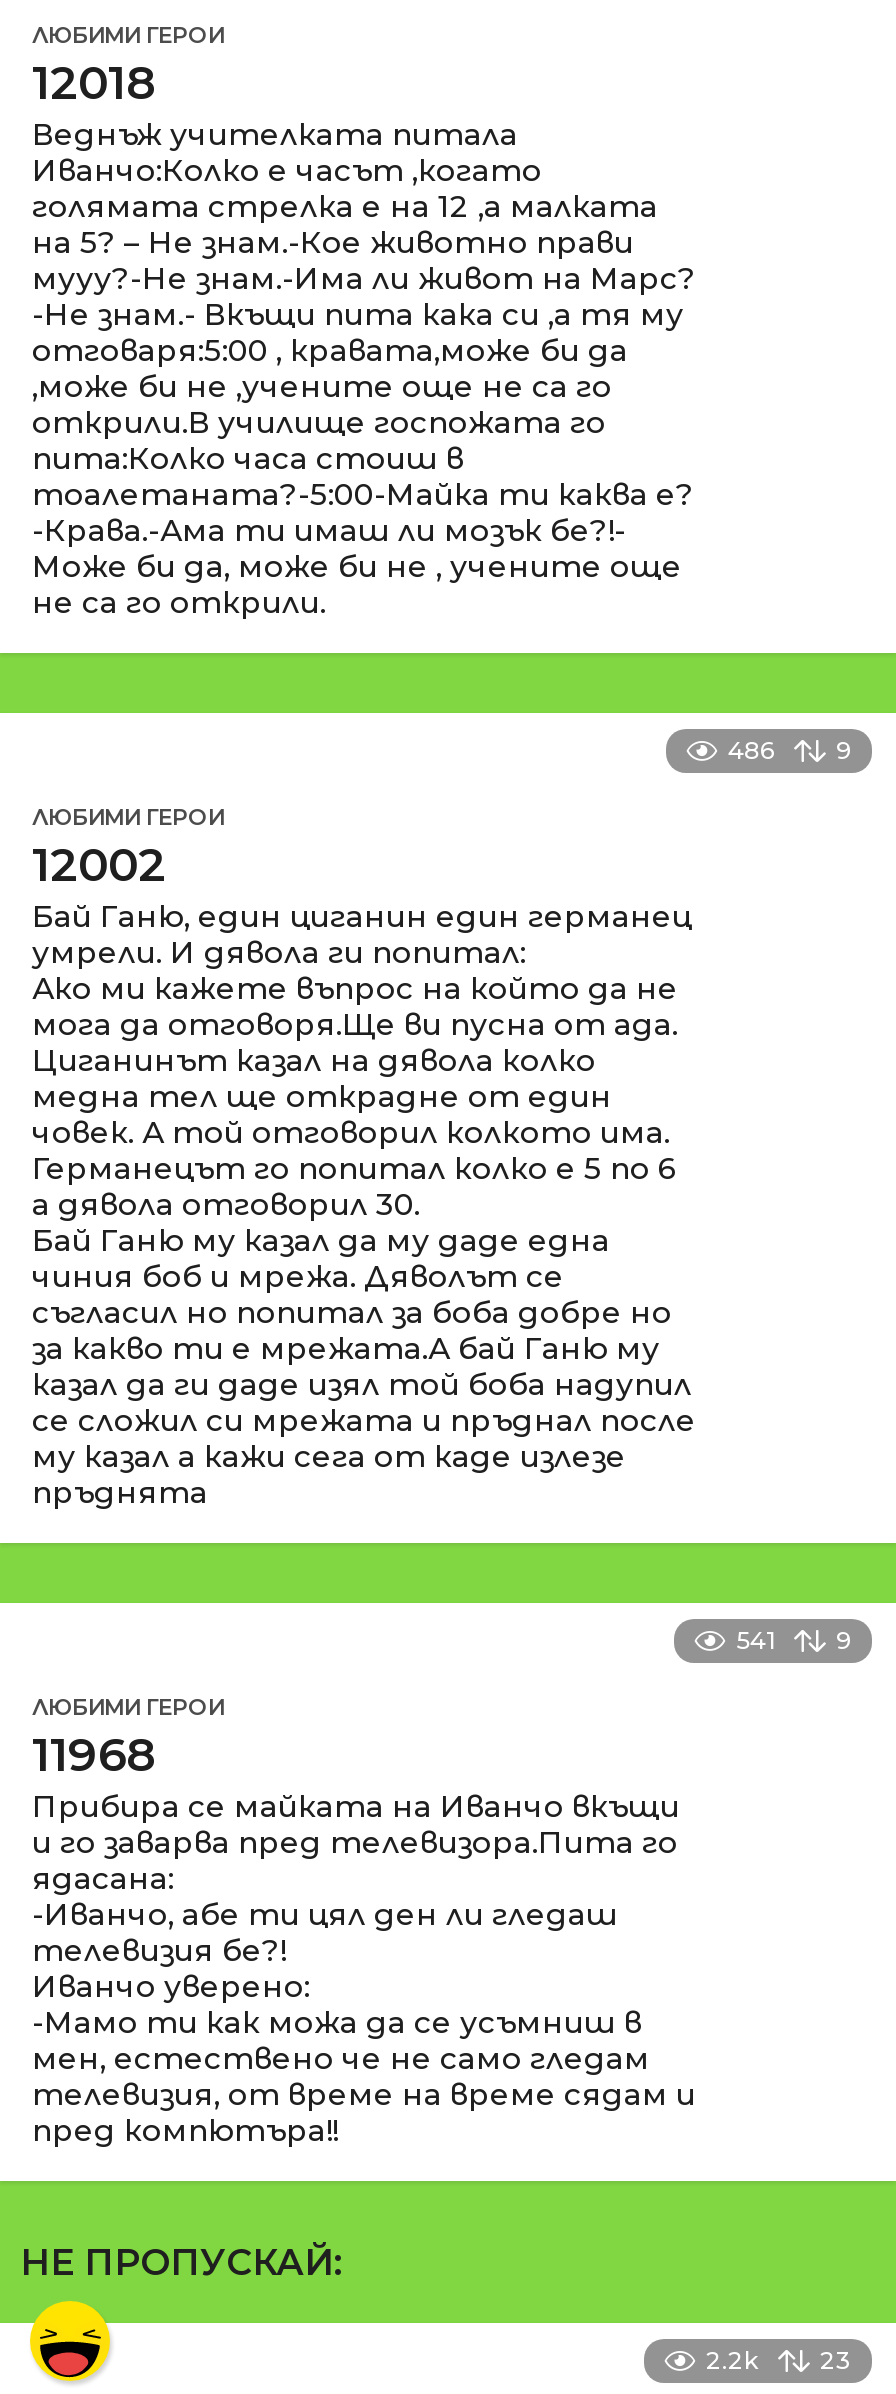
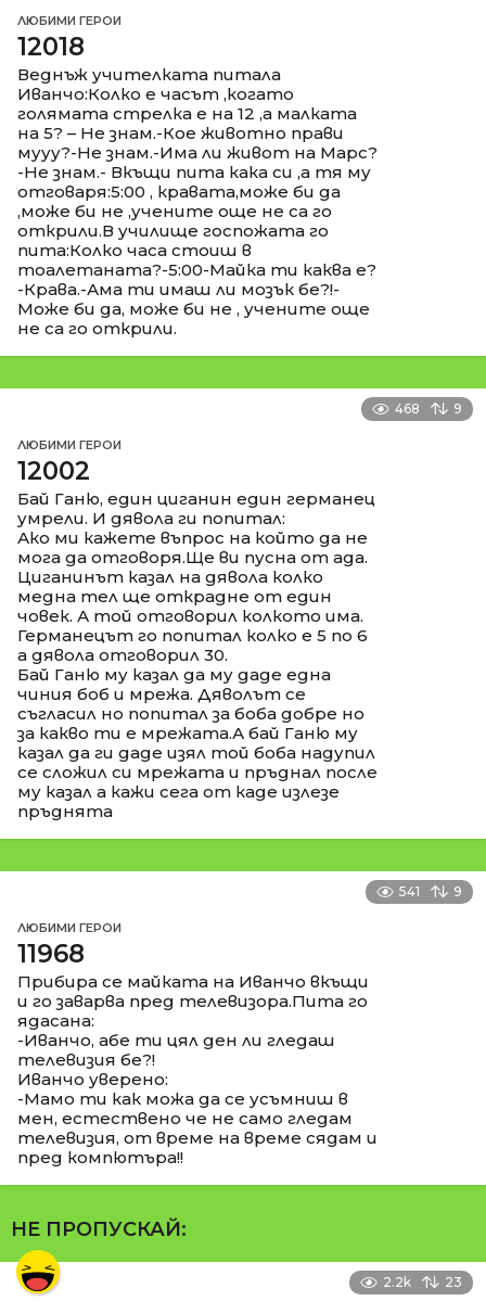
- 486
+ 468
